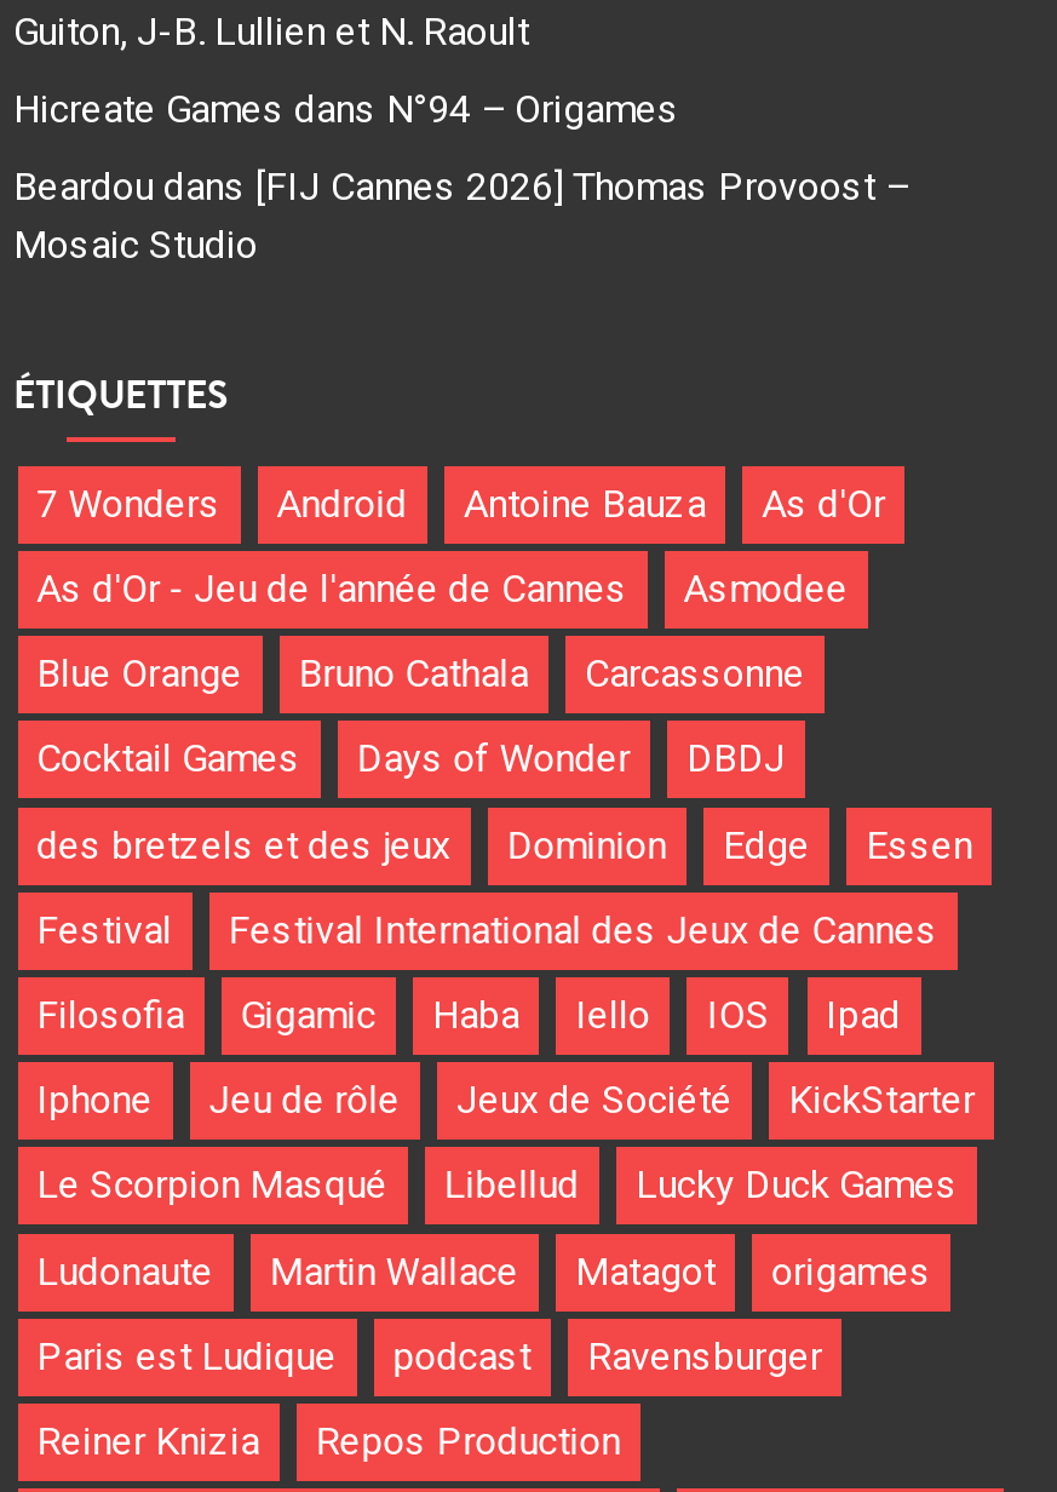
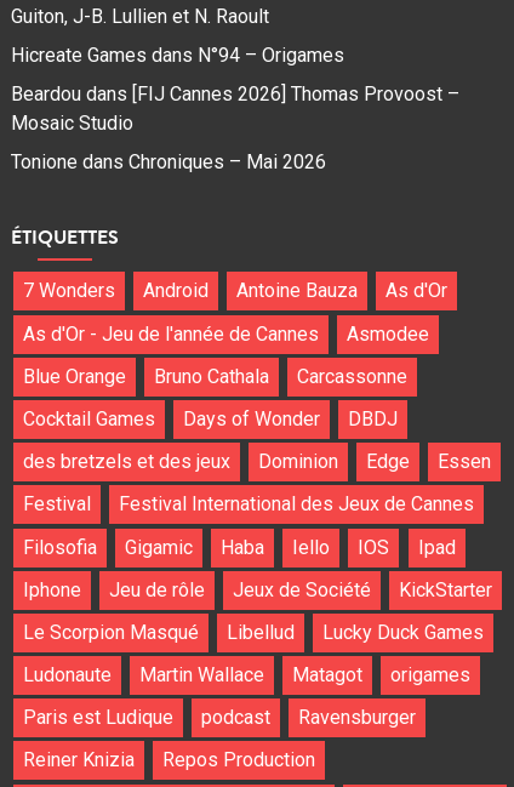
+ Tonione dans Chroniques – Mai 2026
